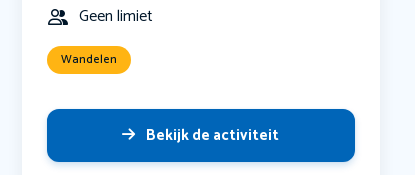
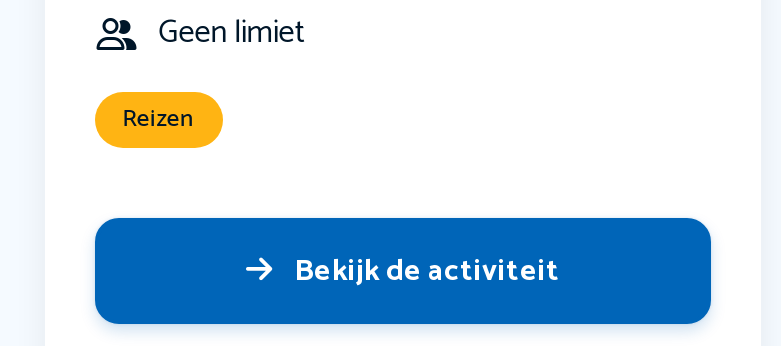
- Wandelen
+ Reizen
